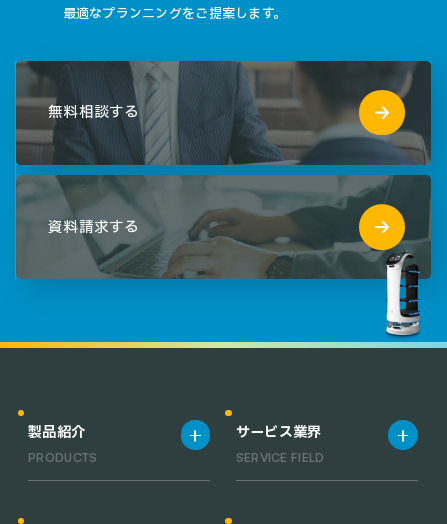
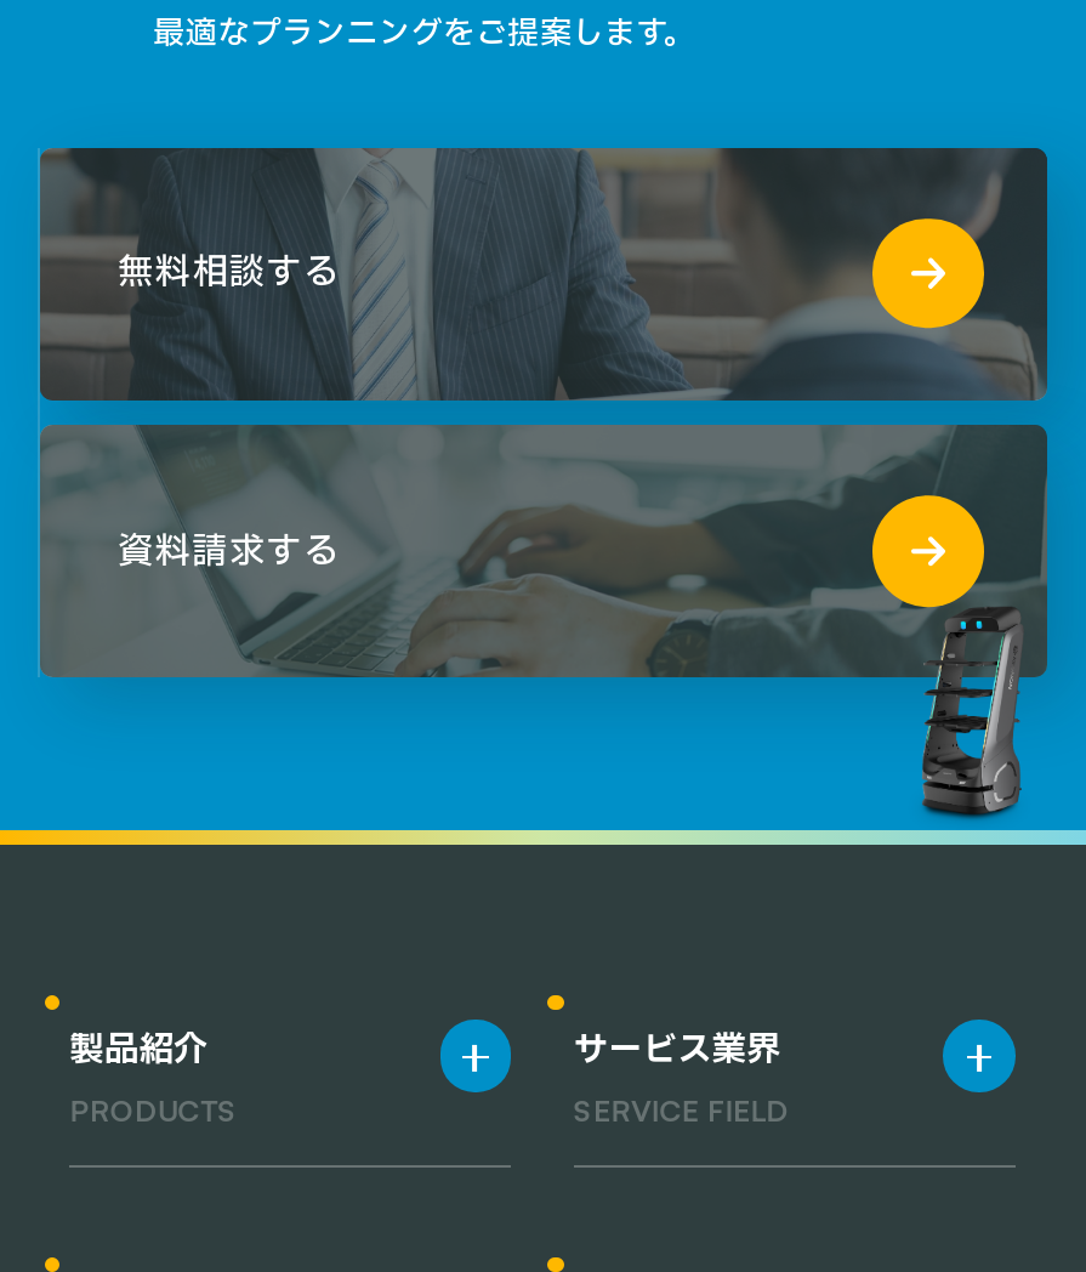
- [image]
+ [image]
